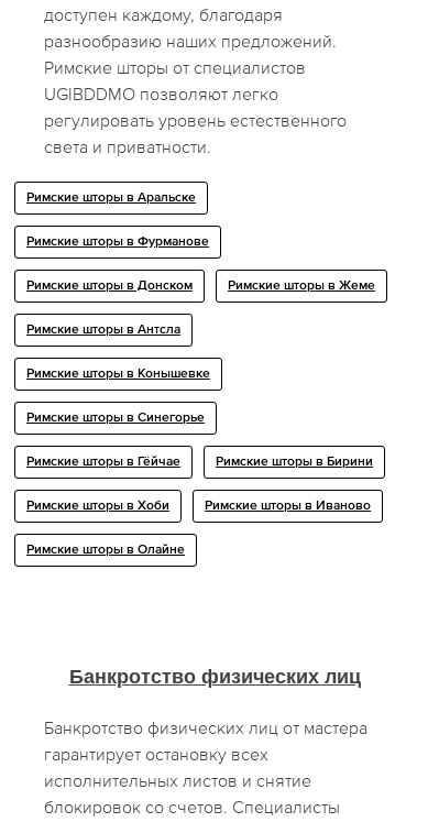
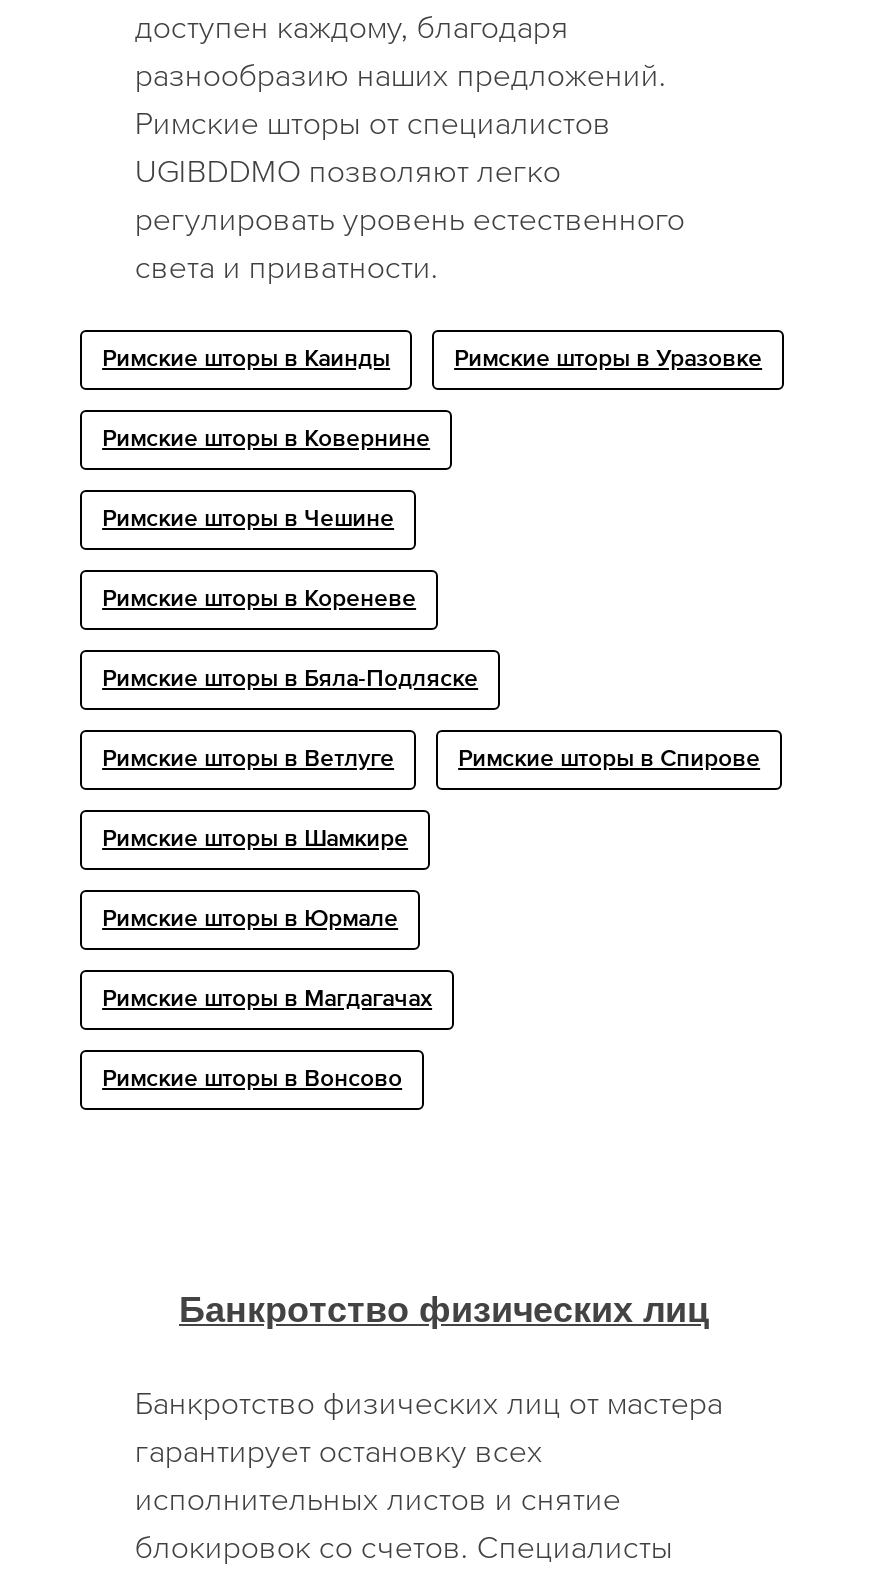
- Римские шторы в Аральске
+ Римские шторы в Каинды

- Римские шторы в Фурманове
+ Римские шторы в Уразовке

- Римские шторы в Донском
+ Римские шторы в Ковернине

- Римские шторы в Жеме
+ Римские шторы в Чешине

- Римские шторы в Антсла
+ Римские шторы в Кореневе

- Римские шторы в Конышевке
+ Римские шторы в Бяла-Подляске

- Римские шторы в Синегорье
+ Римские шторы в Ветлуге

- Римские шторы в Гёйчае
+ Римские шторы в Спирове

- Римские шторы в Бирини
+ Римские шторы в Шамкире

- Римские шторы в Хоби
+ Римские шторы в Юрмале

- Римские шторы в Иваново
+ Римские шторы в Магдагачах

- Римские шторы в Олайне
+ Римские шторы в Вонсово
